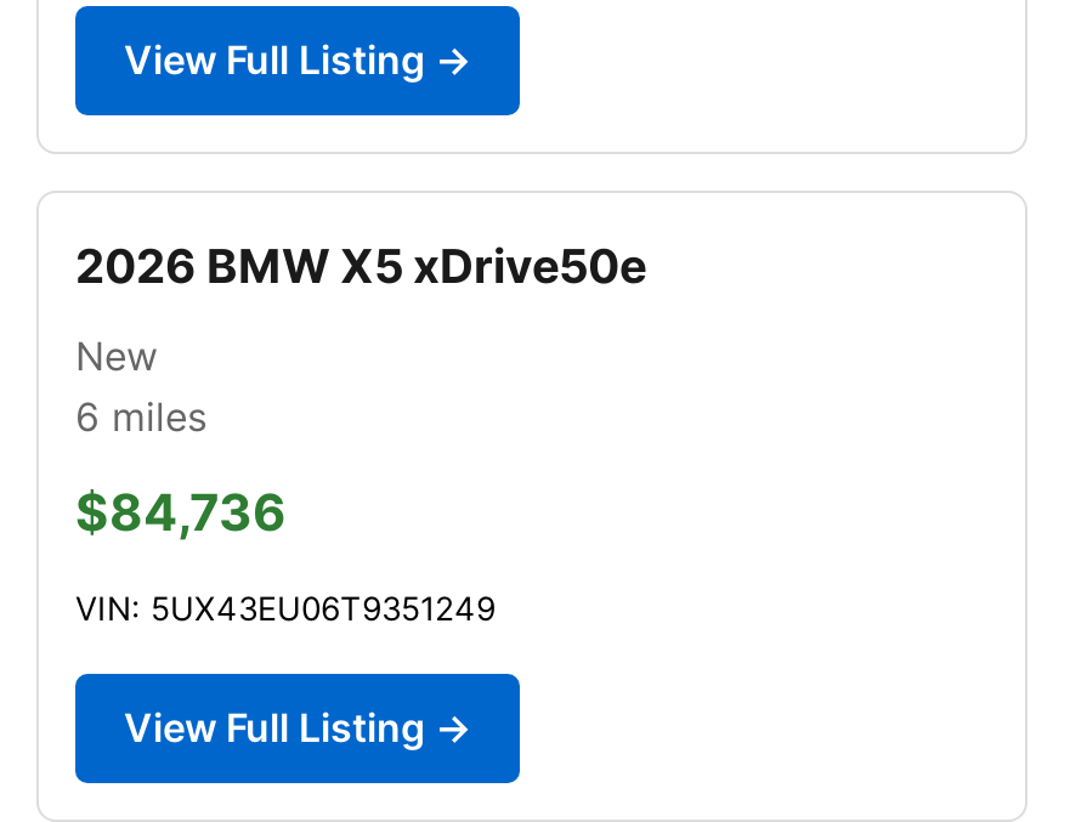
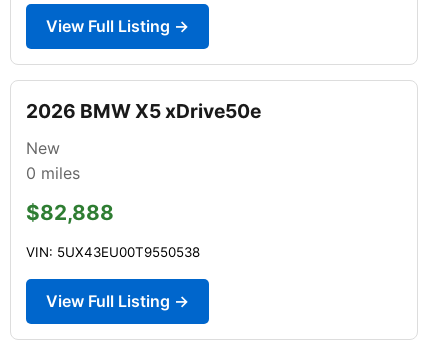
- 6 miles
+ 0 miles

- $84,736
+ $82,888

- VIN: 5UX43EU06T9351249
+ VIN: 5UX43EU00T9550538
